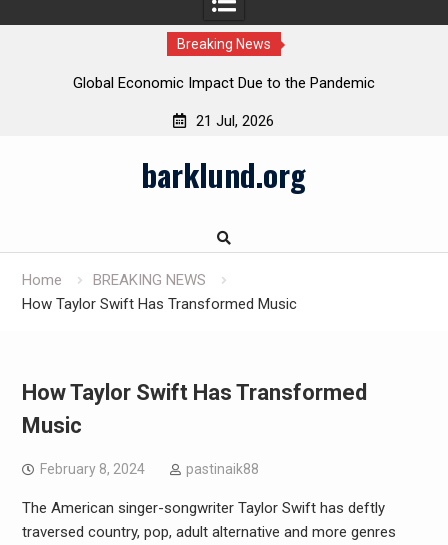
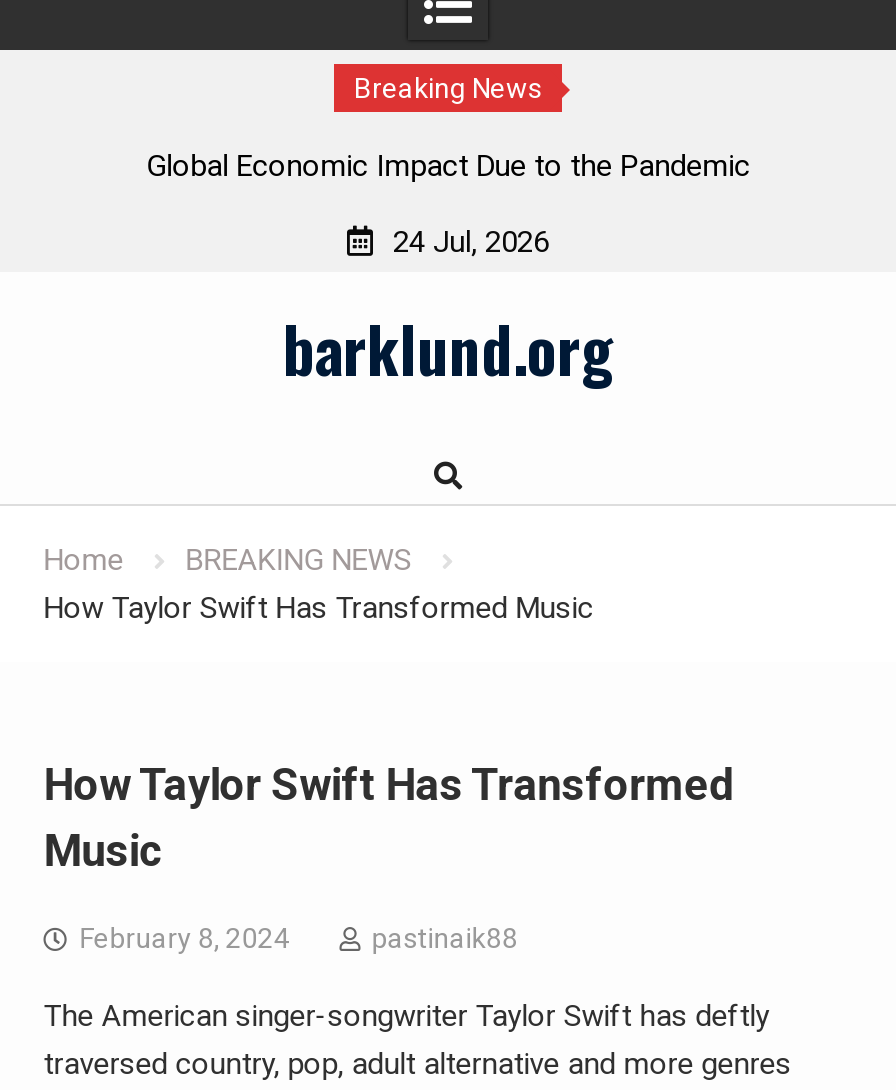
- 21 Jul, 2026
+ 24 Jul, 2026
